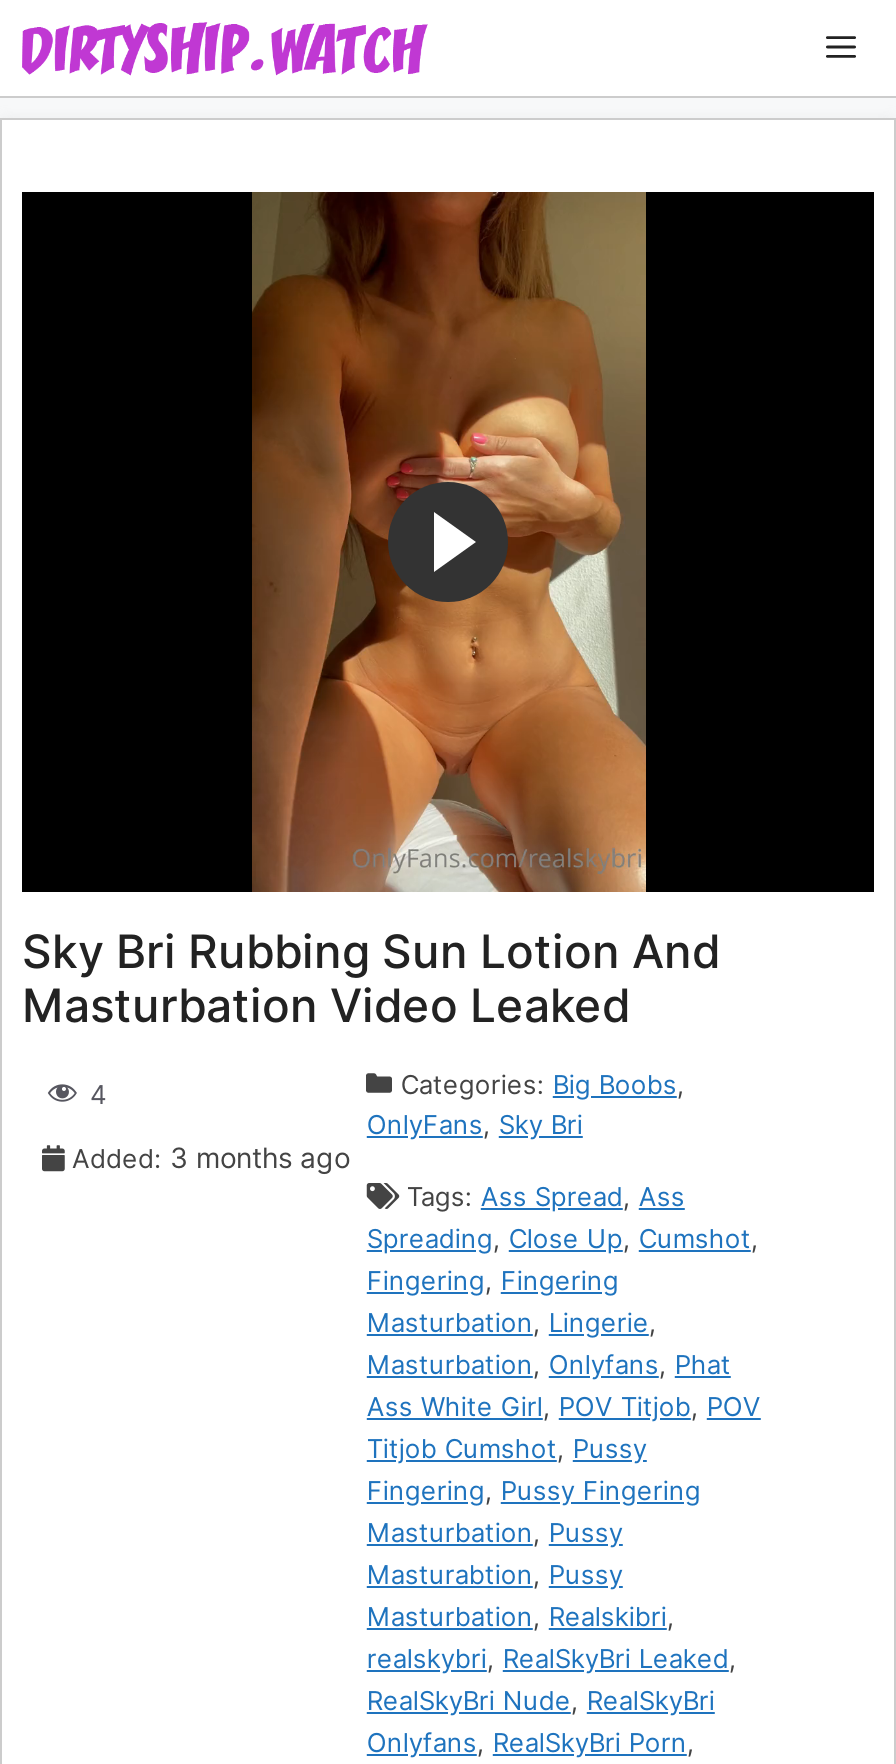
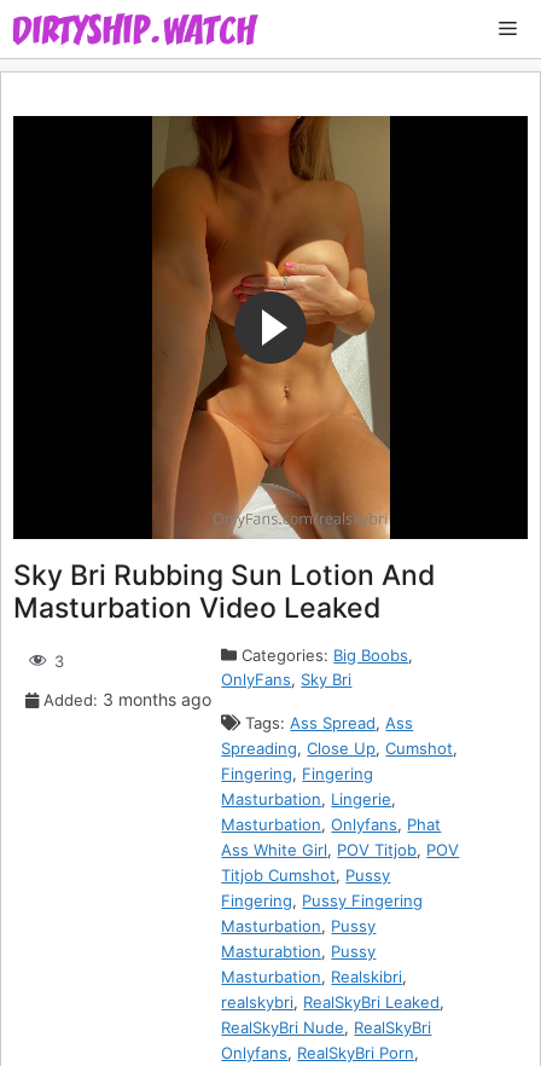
- 4
+ 3
